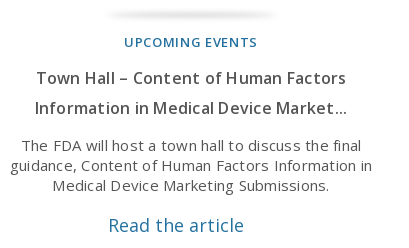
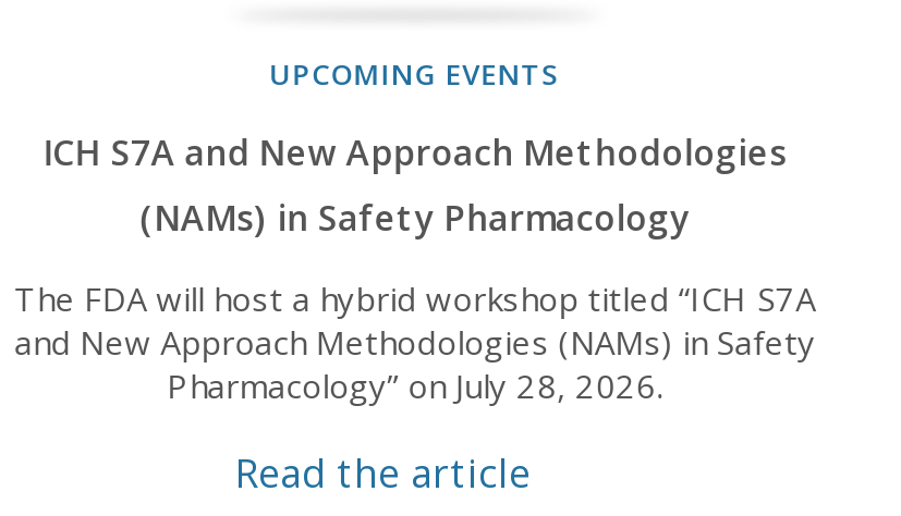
- Town Hall – Content of Human Factors
- Information in Medical Device Market...
+ ICH S7A and New Approach Methodologies
+ (NAMs) in Safety Pharmacology

- The FDA will host a town hall to discuss the final
- guidance, Content of Human Factors Information in
- Medical Device Marketing Submissions.
+ The FDA will host a hybrid workshop titled “ICH S7A
+ and New Approach Methodologies (NAMs) in Safety
+ Pharmacology” on July 28, 2026.
